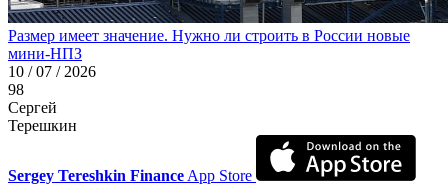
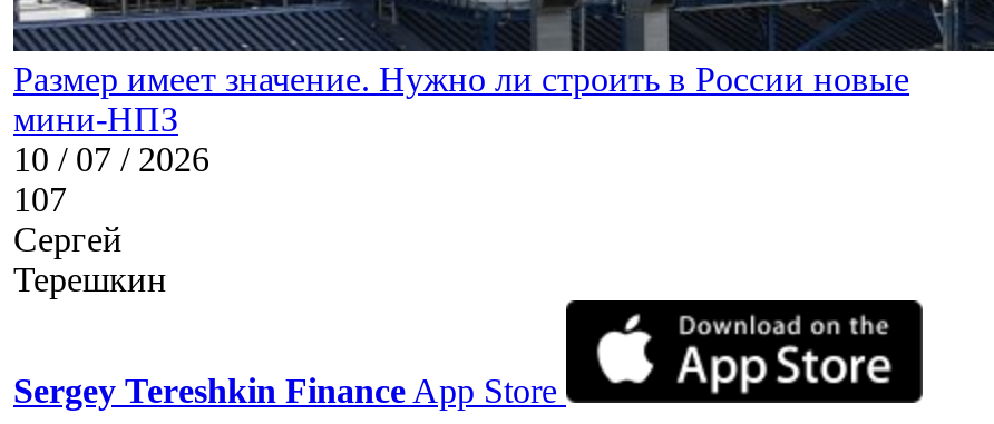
- 98
+ 107
